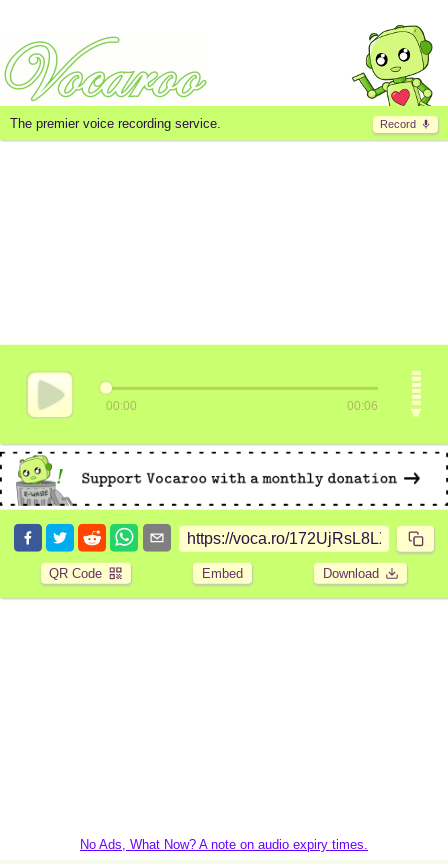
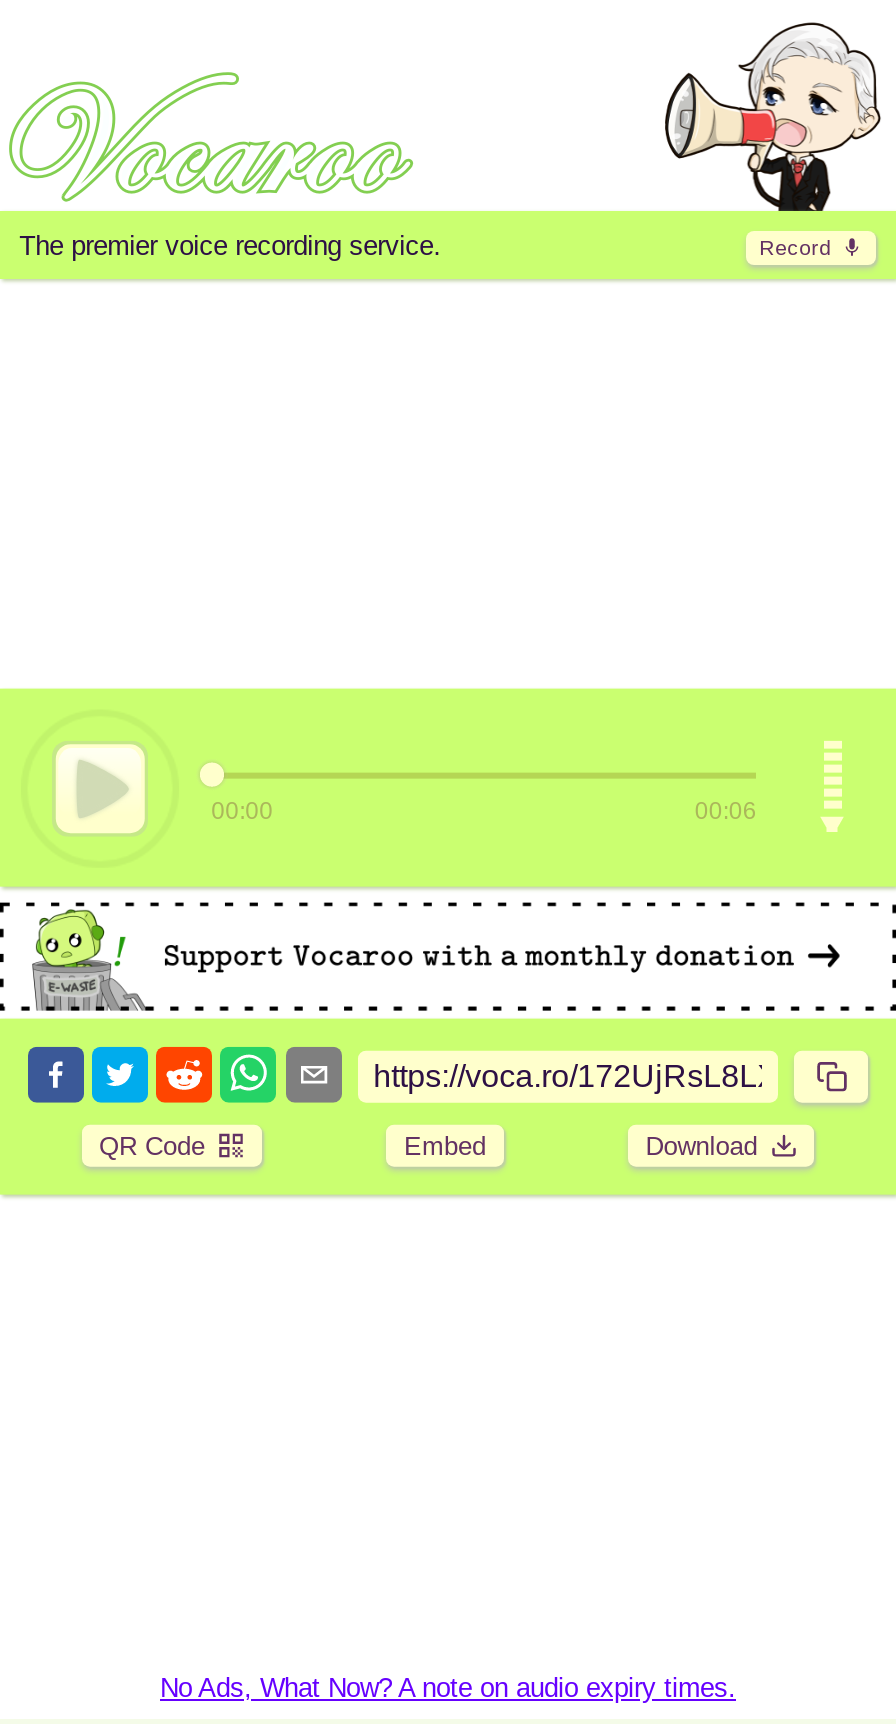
- [image]
+ [image]
